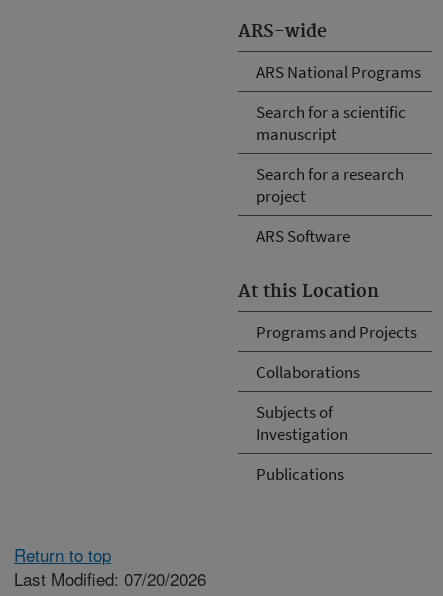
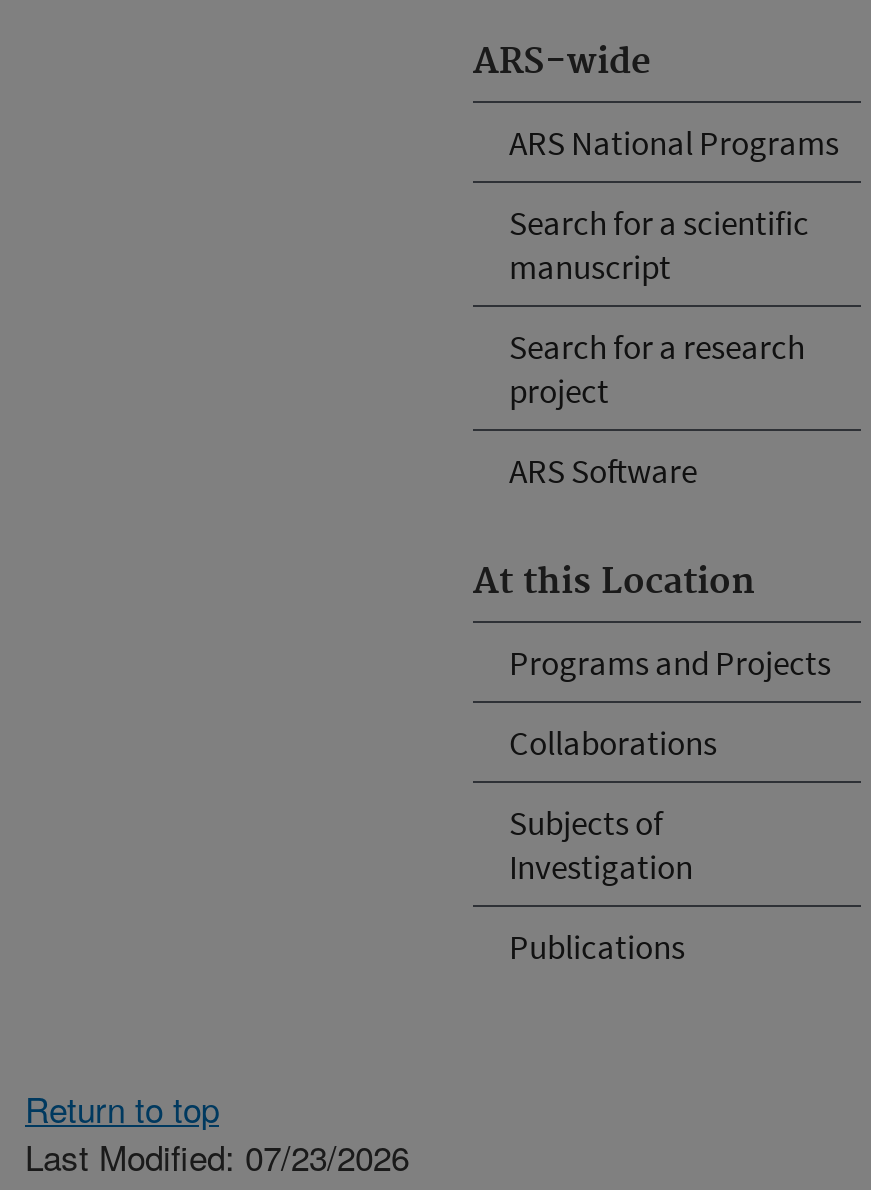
- Last Modified: 07/20/2026
+ Last Modified: 07/23/2026
